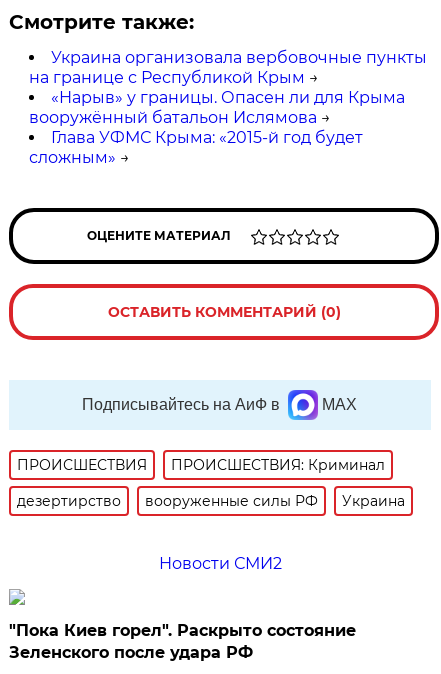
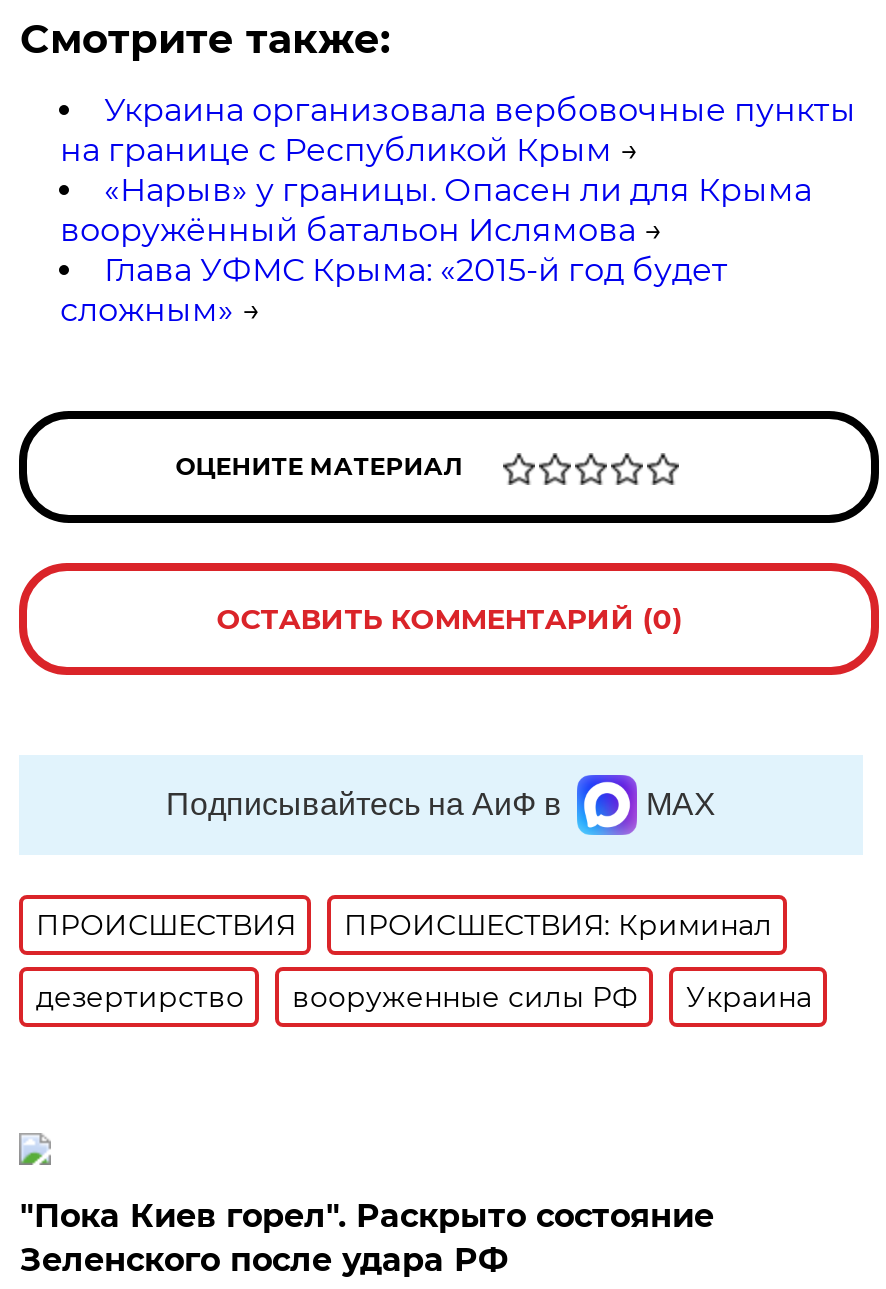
- Новости СМИ2
